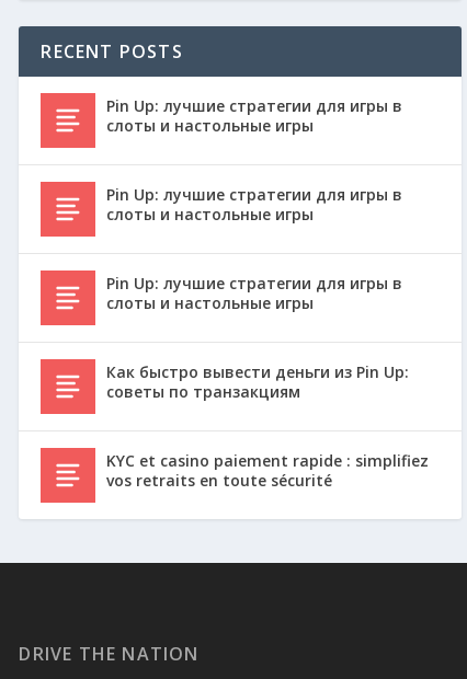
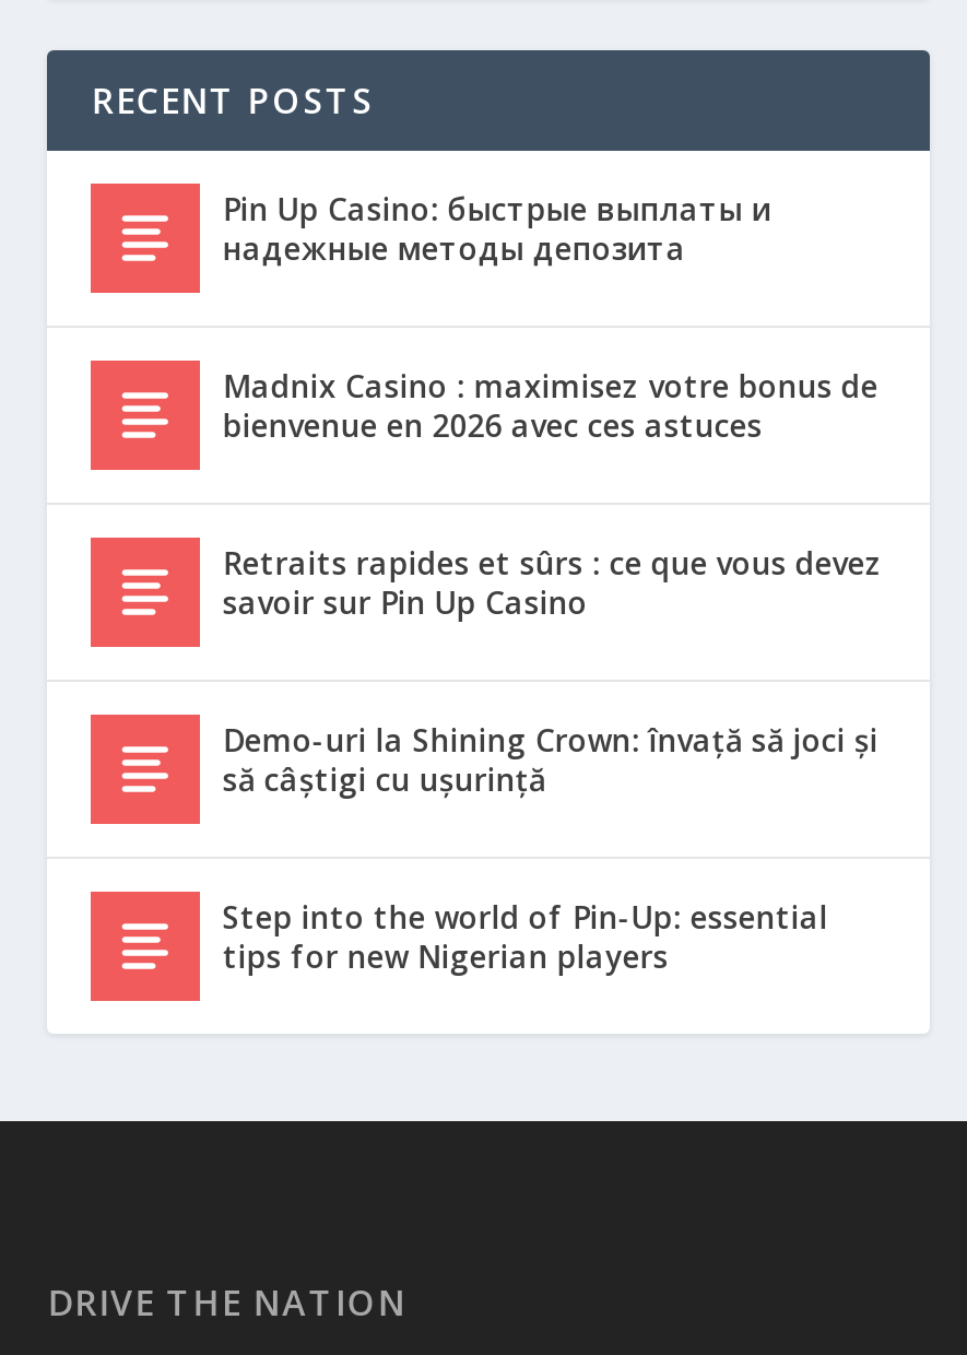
- Pin Up: лучшие стратегии для игры в
- слоты и настольные игры
+ Pin Up Casino: быстрые выплаты и
+ надежные методы депозита

- Pin Up: лучшие стратегии для игры в
- слоты и настольные игры
+ Madnix Casino : maximisez votre bonus de
+ bienvenue en 2026 avec ces astuces

- Pin Up: лучшие стратегии для игры в
- слоты и настольные игры
+ Retraits rapides et sûrs : ce que vous devez
+ savoir sur Pin Up Casino

- Как быстро вывести деньги из Pin Up:
- советы по транзакциям
+ Demo-uri la Shining Crown: învață să joci și
+ să câștigi cu ușurință

- KYC et casino paiement rapide : simplifiez
- vos retraits en toute sécurité
+ Step into the world of Pin-Up: essential
+ tips for new Nigerian players
